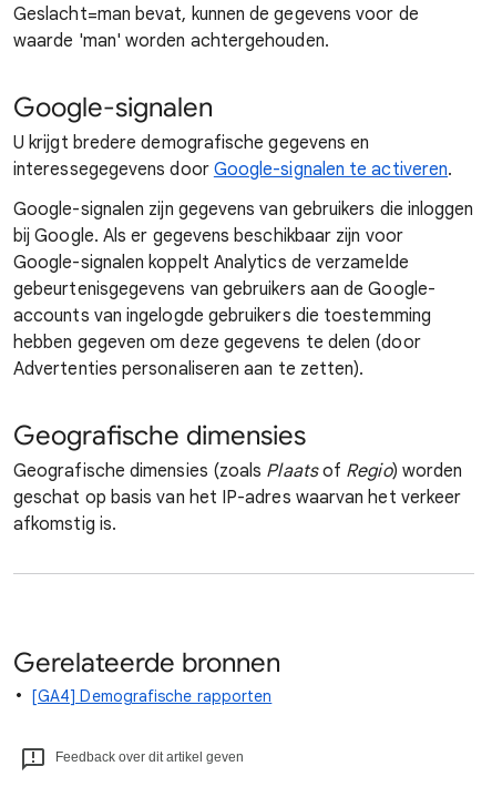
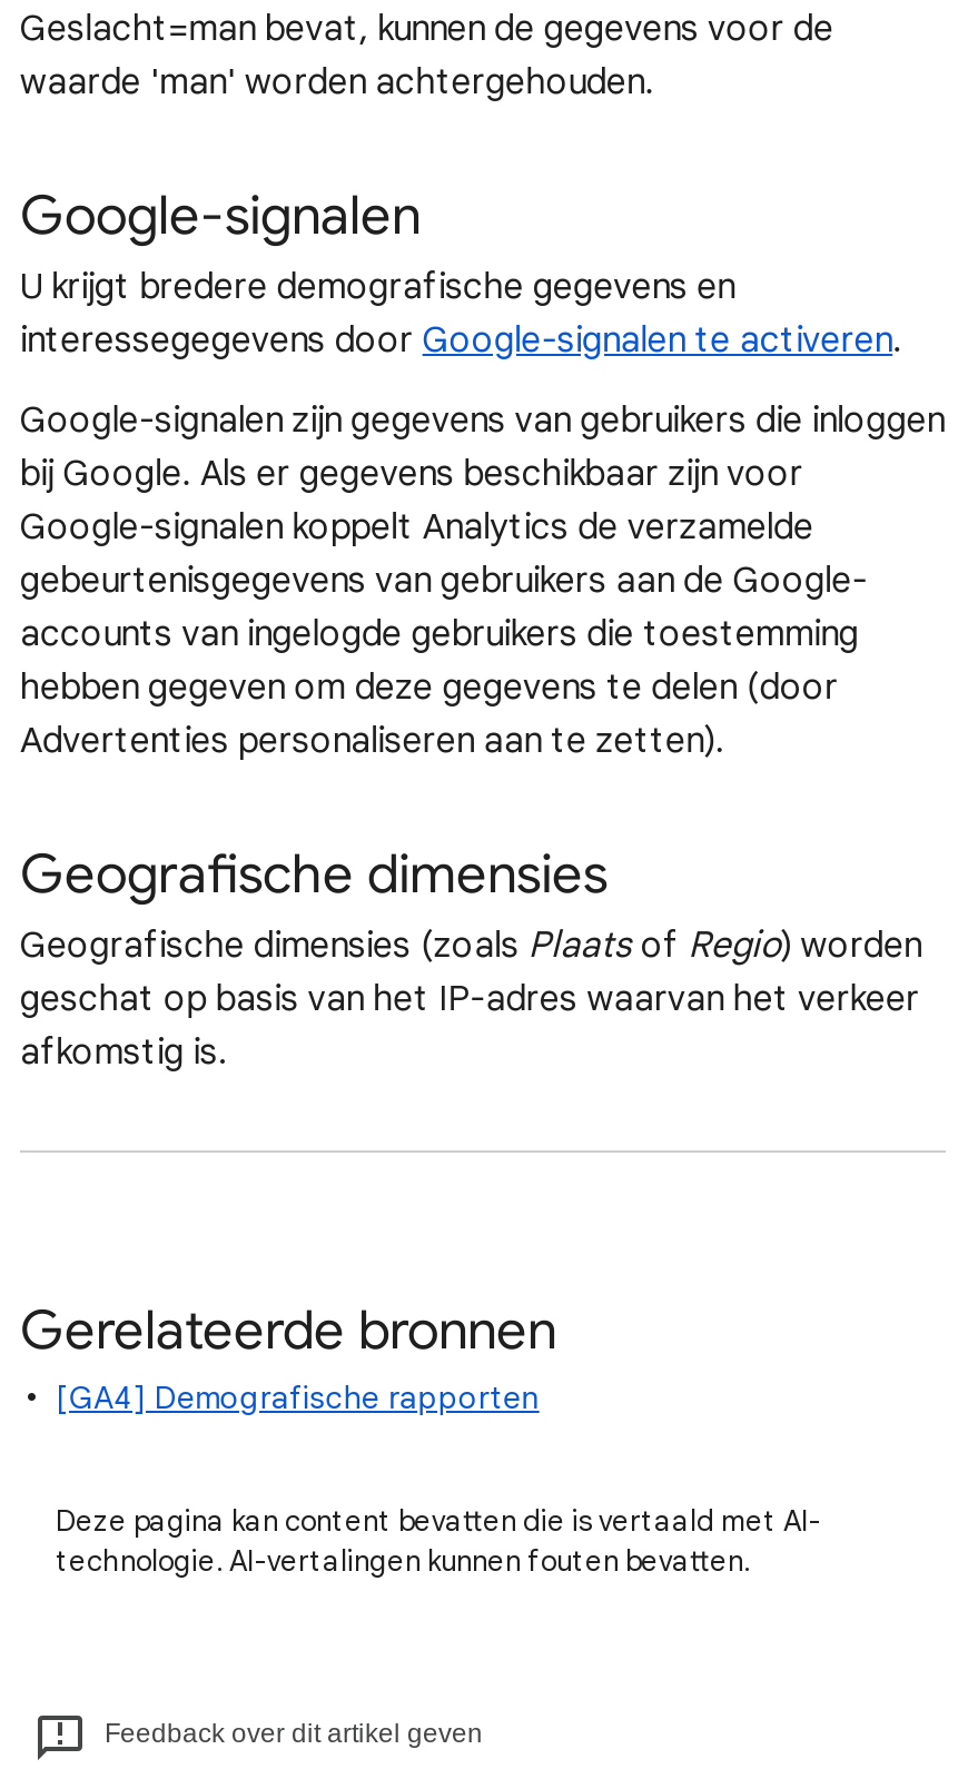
+ Deze pagina kan content bevatten die is vertaald met AI-
+ technologie. AI-vertalingen kunnen fouten bevatten.
